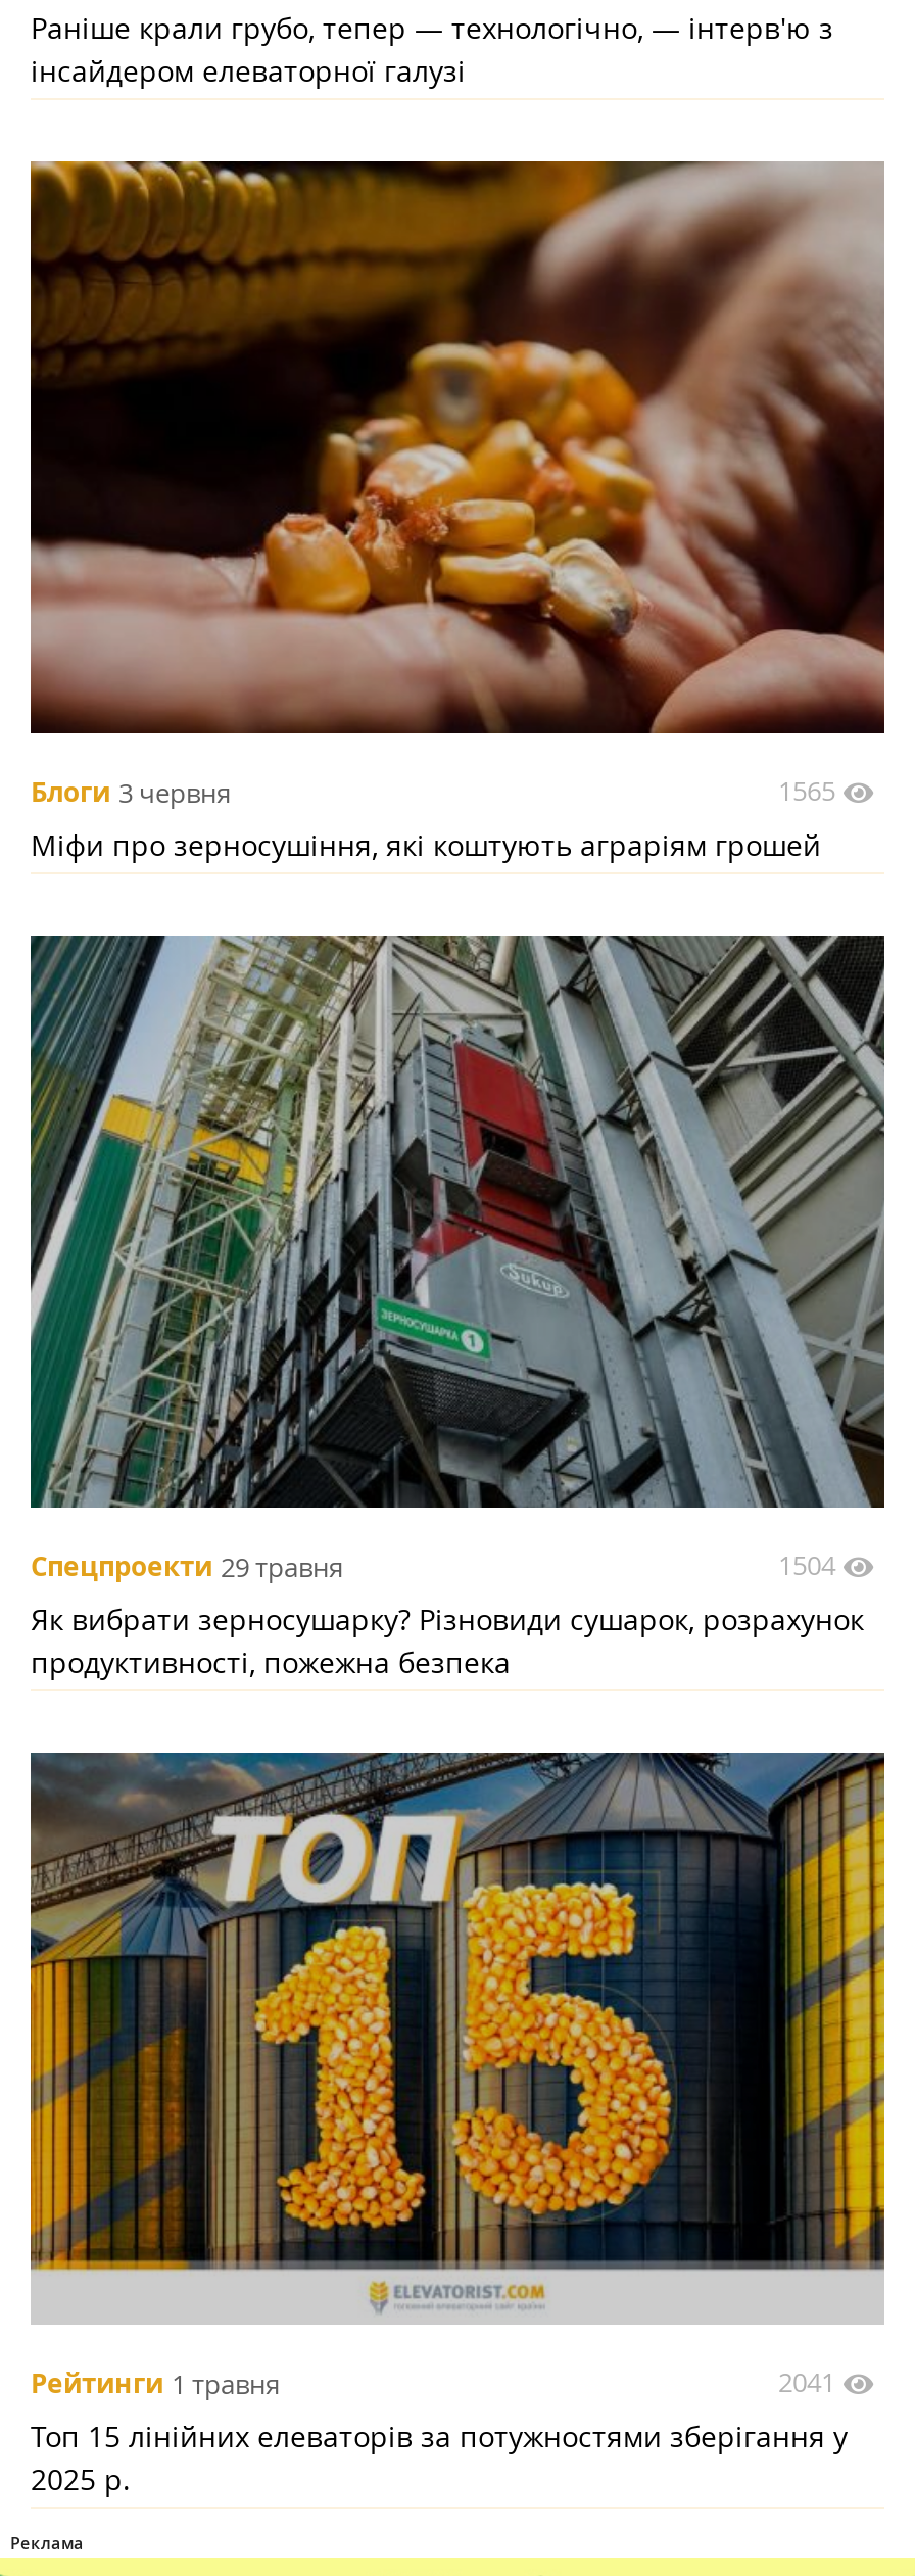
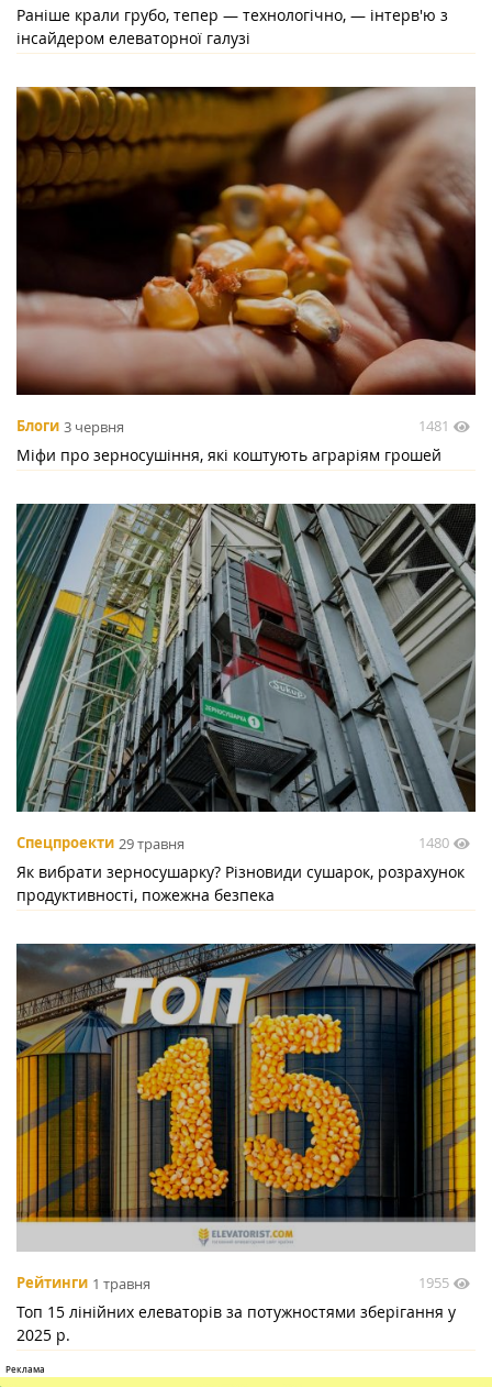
- 1565
+ 1481

- 1504
+ 1480

- 2041
+ 1955
